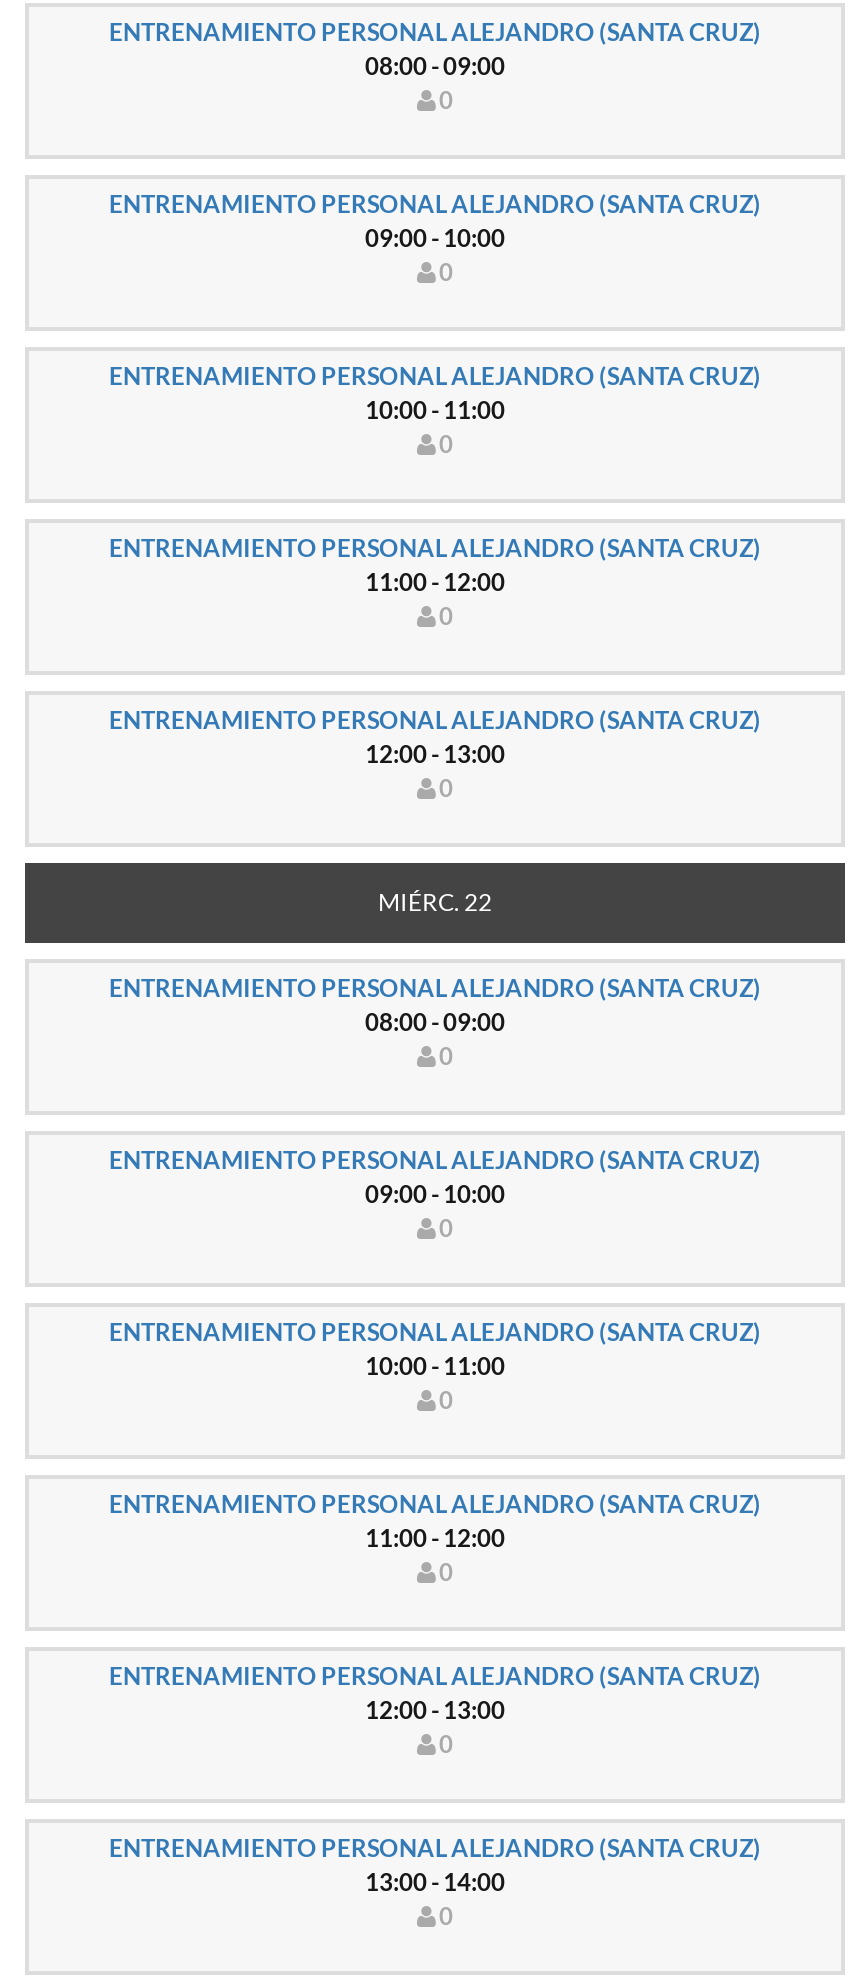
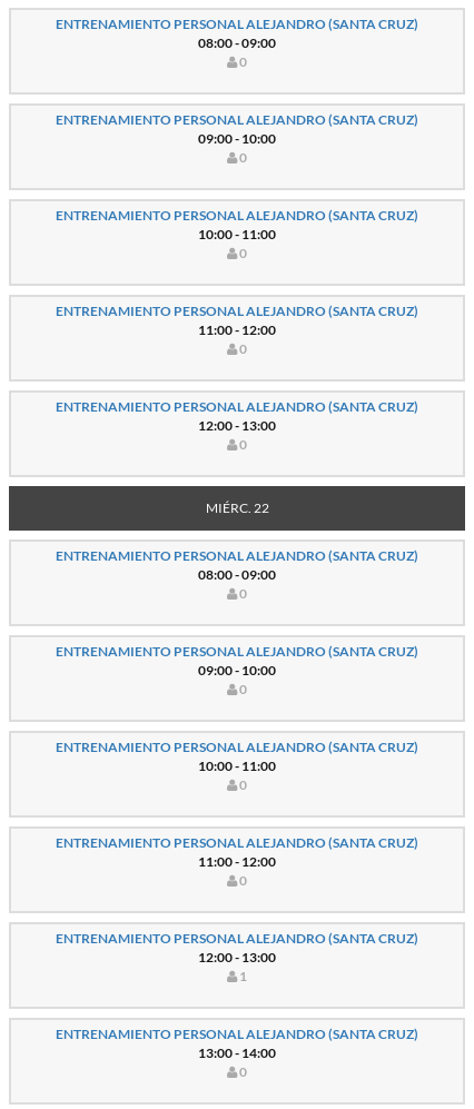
- 0
+ 1
